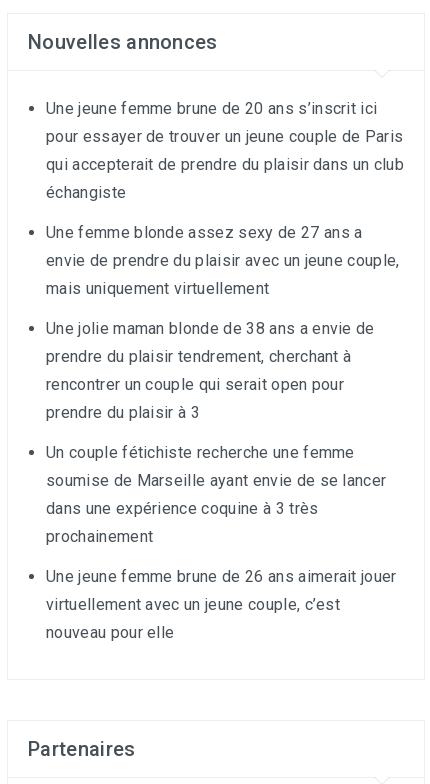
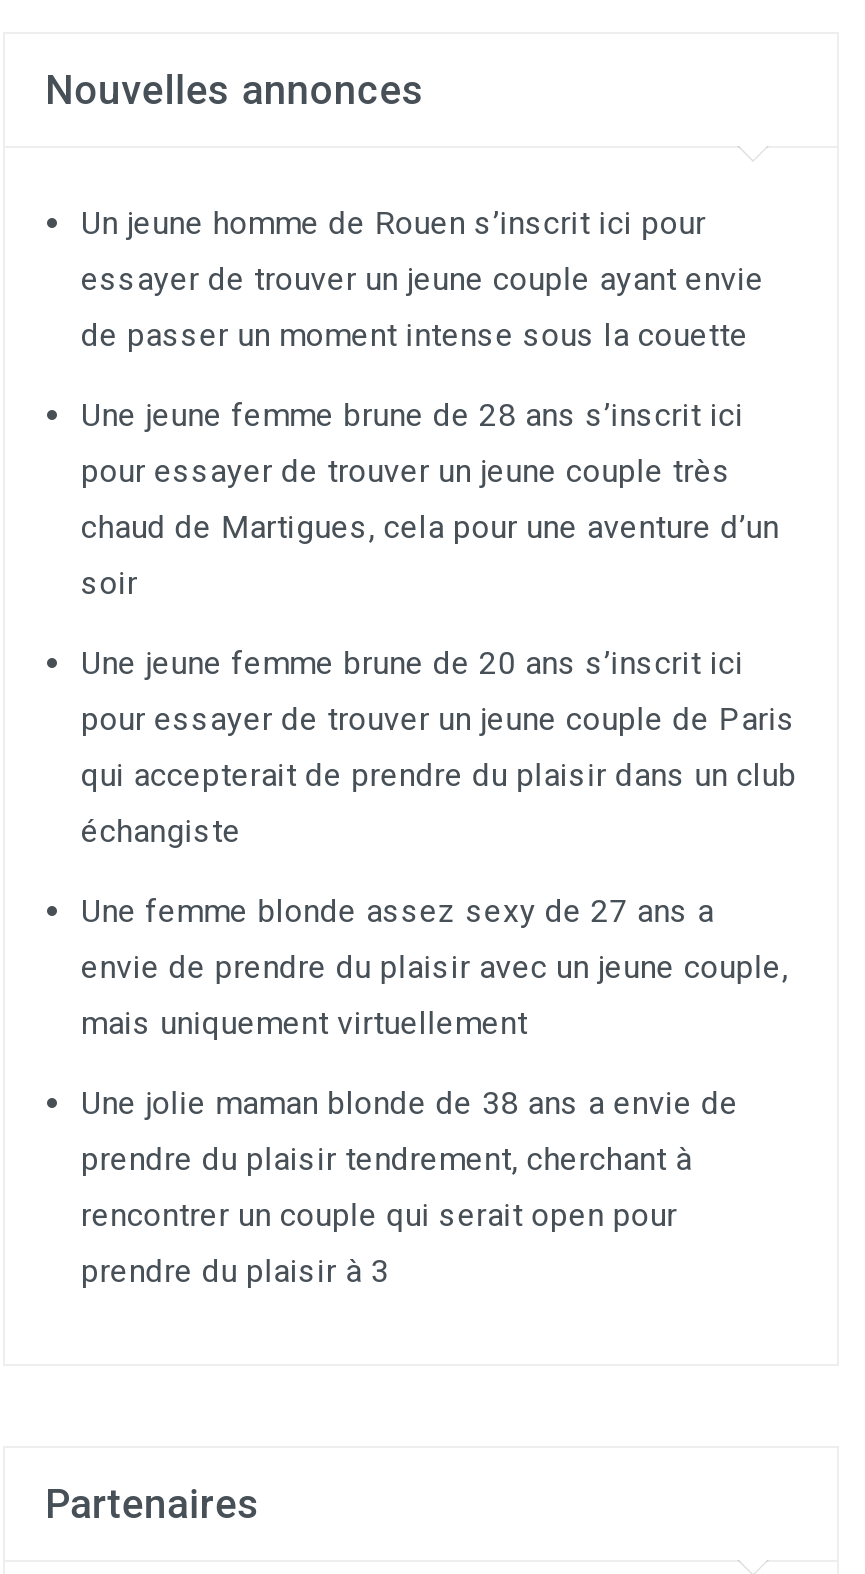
+ Un jeune homme de Rouen s’inscrit ici pour
+ essayer de trouver un jeune couple ayant envie
+ de passer un moment intense sous la couette
+ Une jeune femme brune de 28 ans s’inscrit ici
+ pour essayer de trouver un jeune couple très
+ chaud de Martigues, cela pour une aventure d’un
+ soir

moved down: Une jeune femme brune de 20 ans s’inscrit ici | pour essayer de trouver un jeune couple de Paris | qui accepterait de prendre du plaisir dans un club | ... | rencontrer un couple qui serait open pour | prendre du plaisir à 3

- Un couple fétichiste recherche une femme
- soumise de Marseille ayant envie de se lancer
- dans une expérience coquine à 3 très
- prochainement
- Une jeune femme brune de 26 ans aimerait jouer
- virtuellement avec un jeune couple, c’est
- nouveau pour elle
